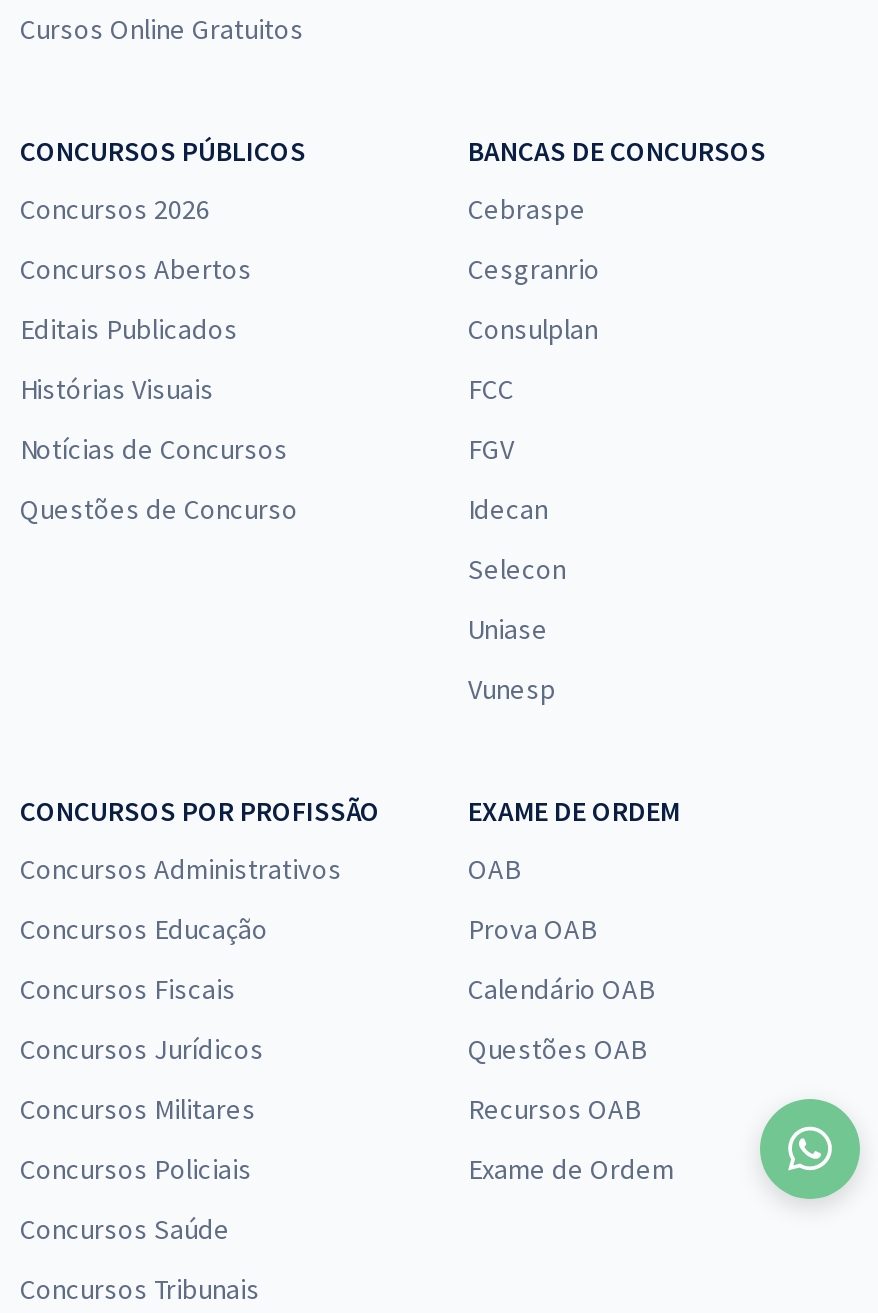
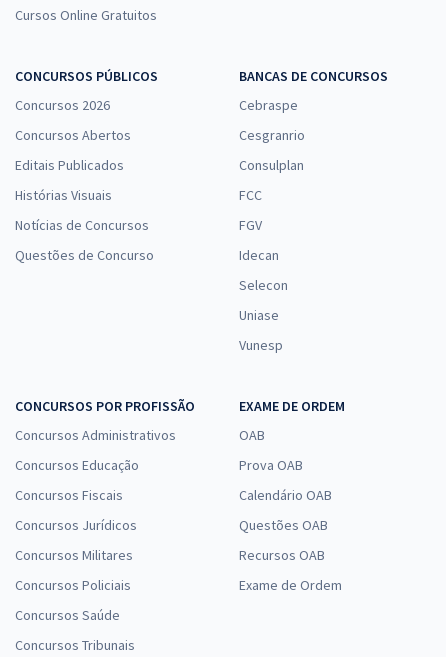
- [image]
